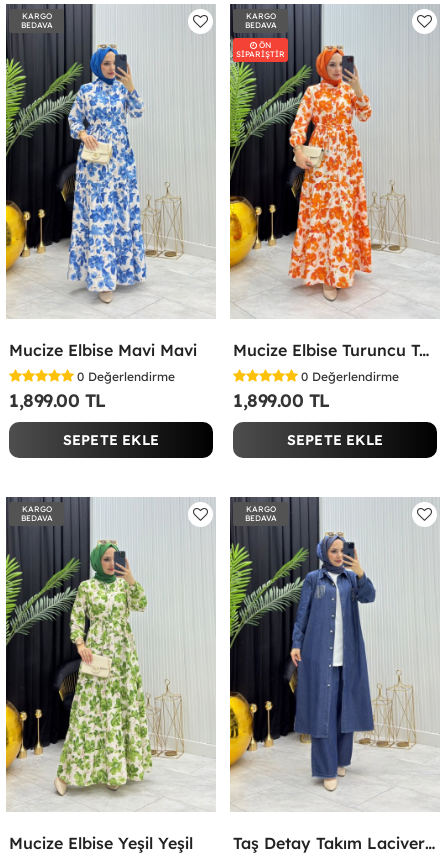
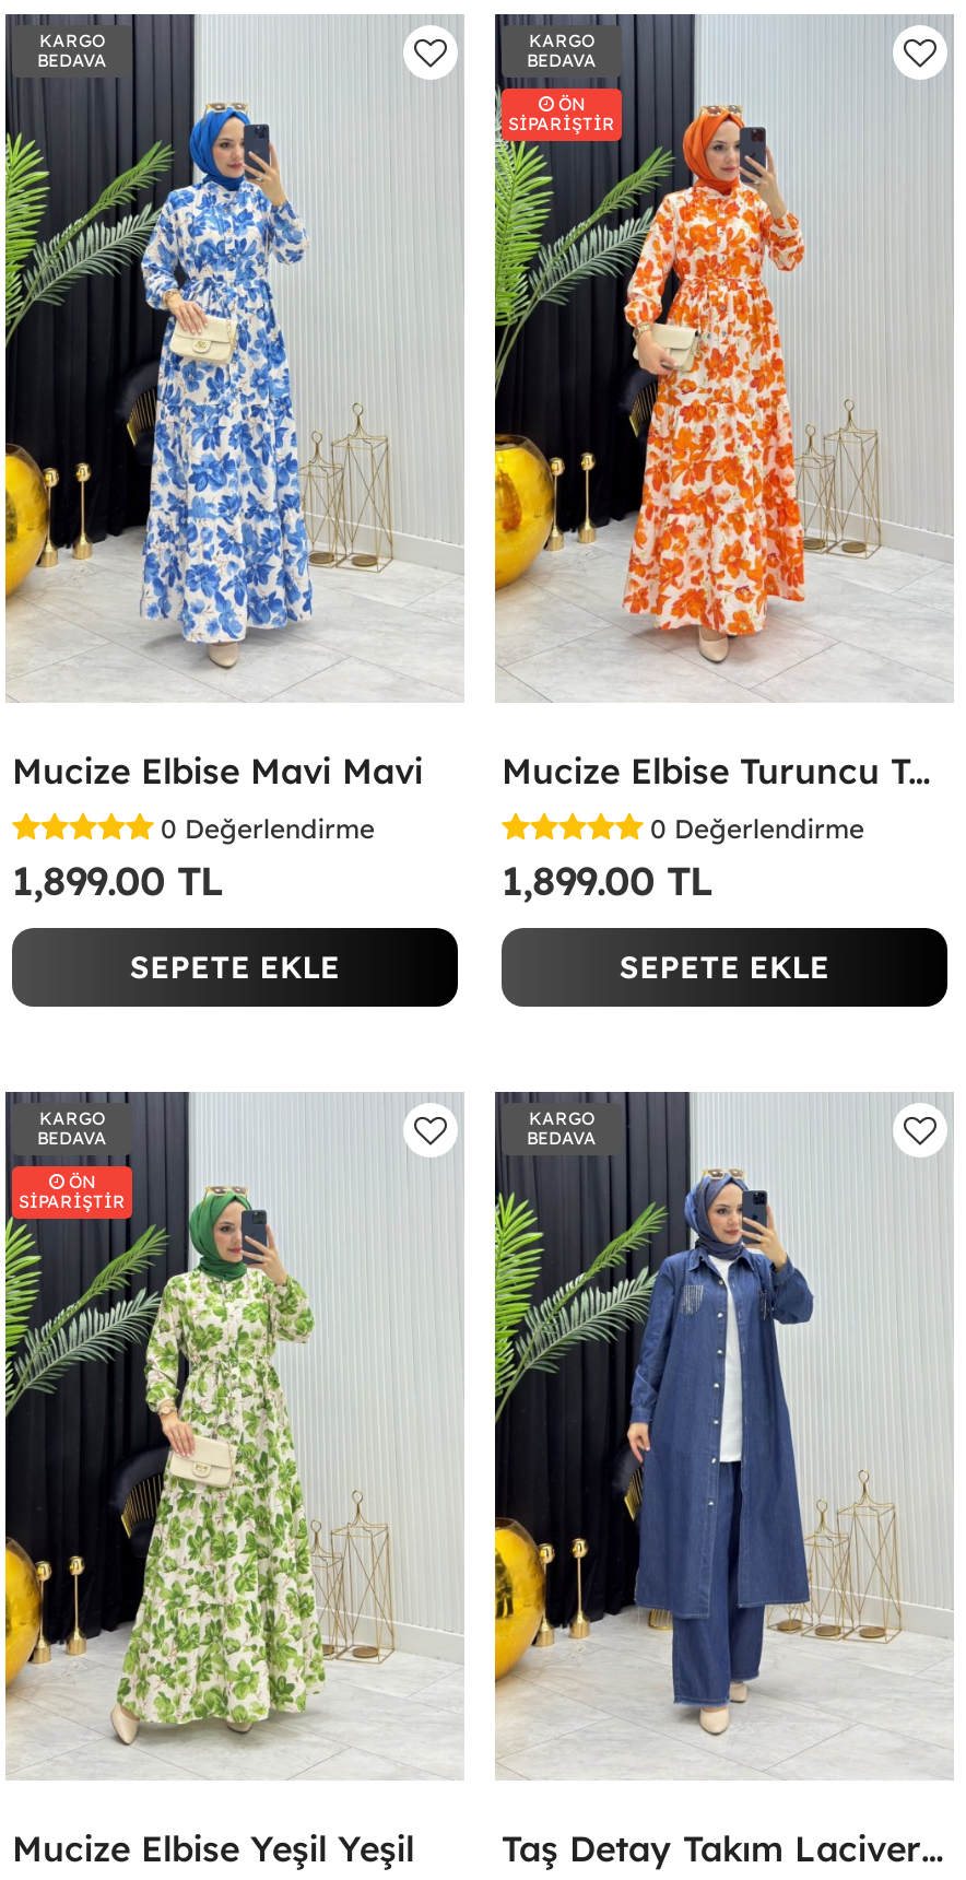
+ ÖN
+ SİPARİŞTİR
